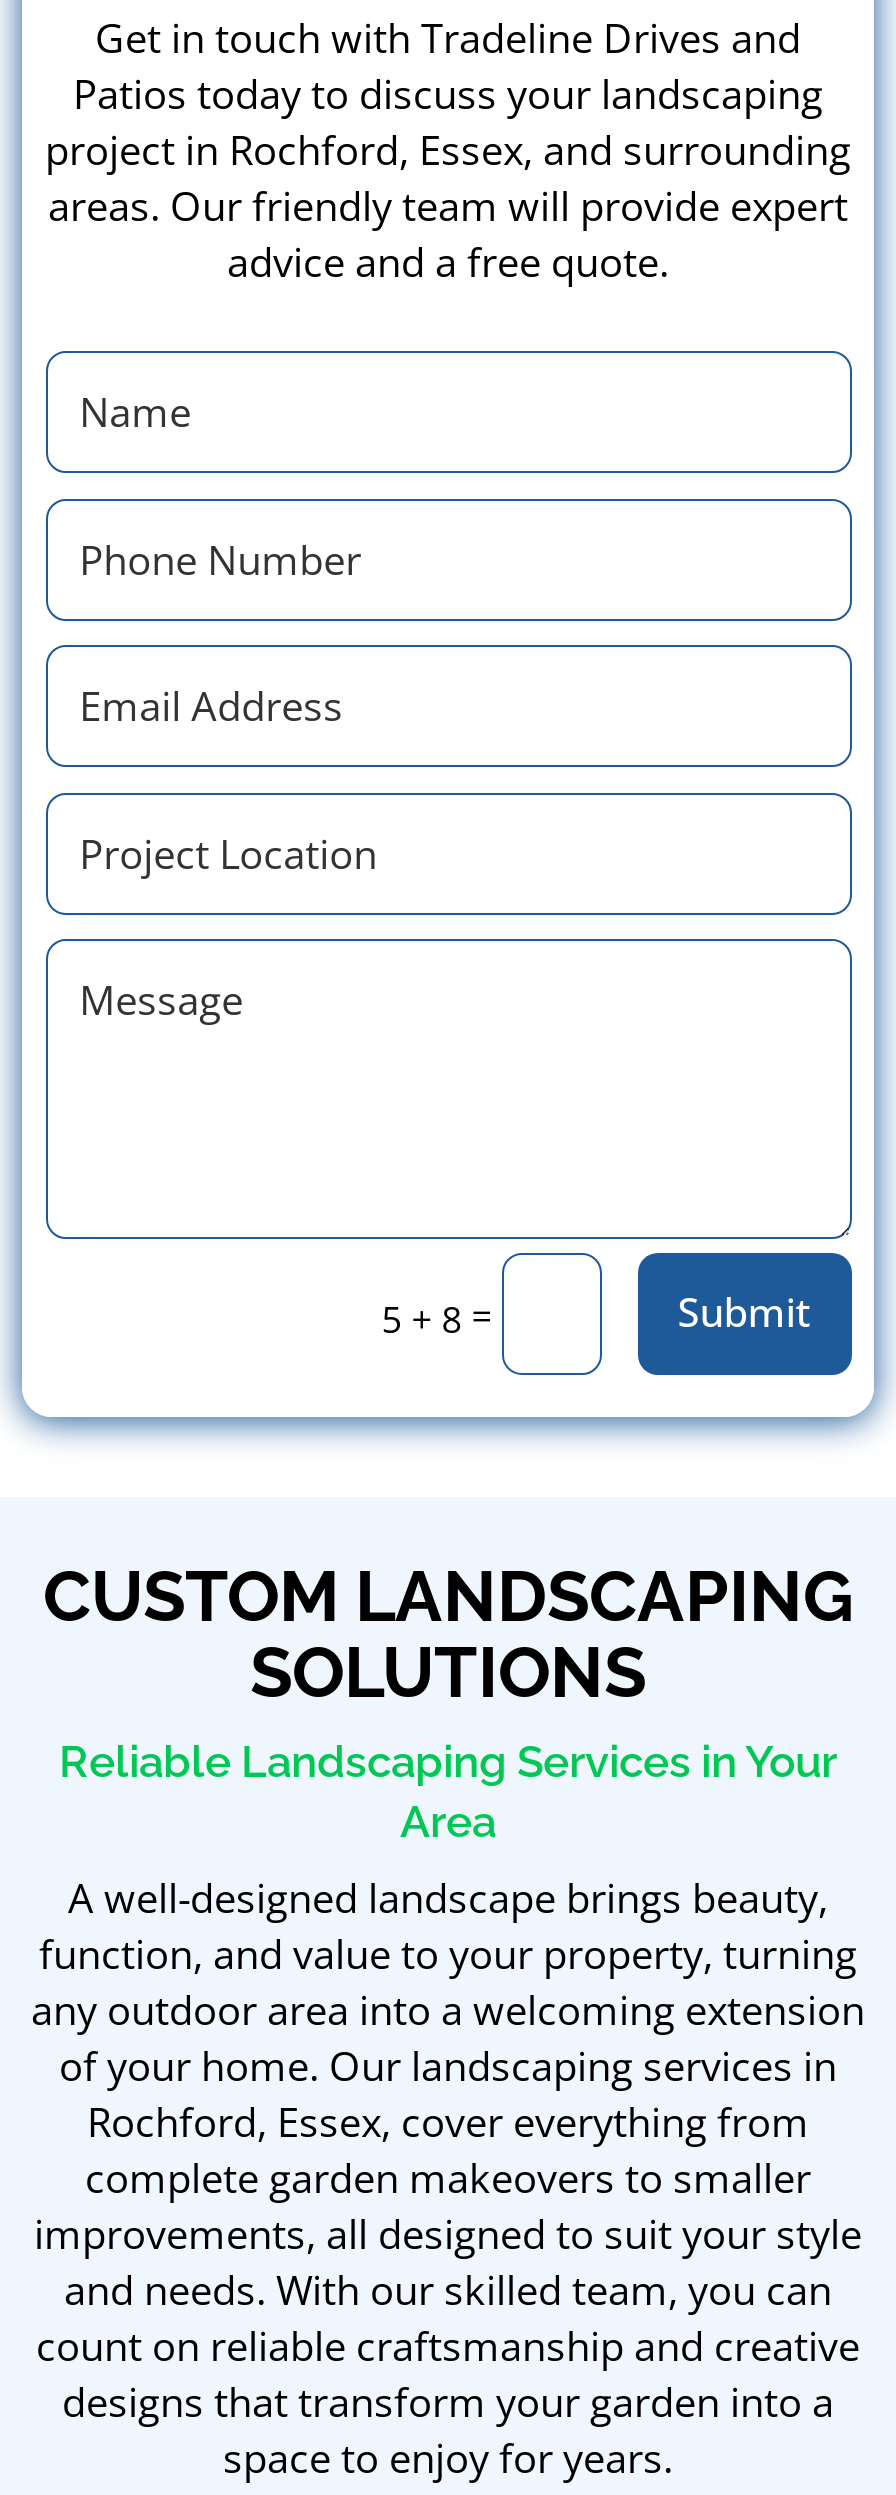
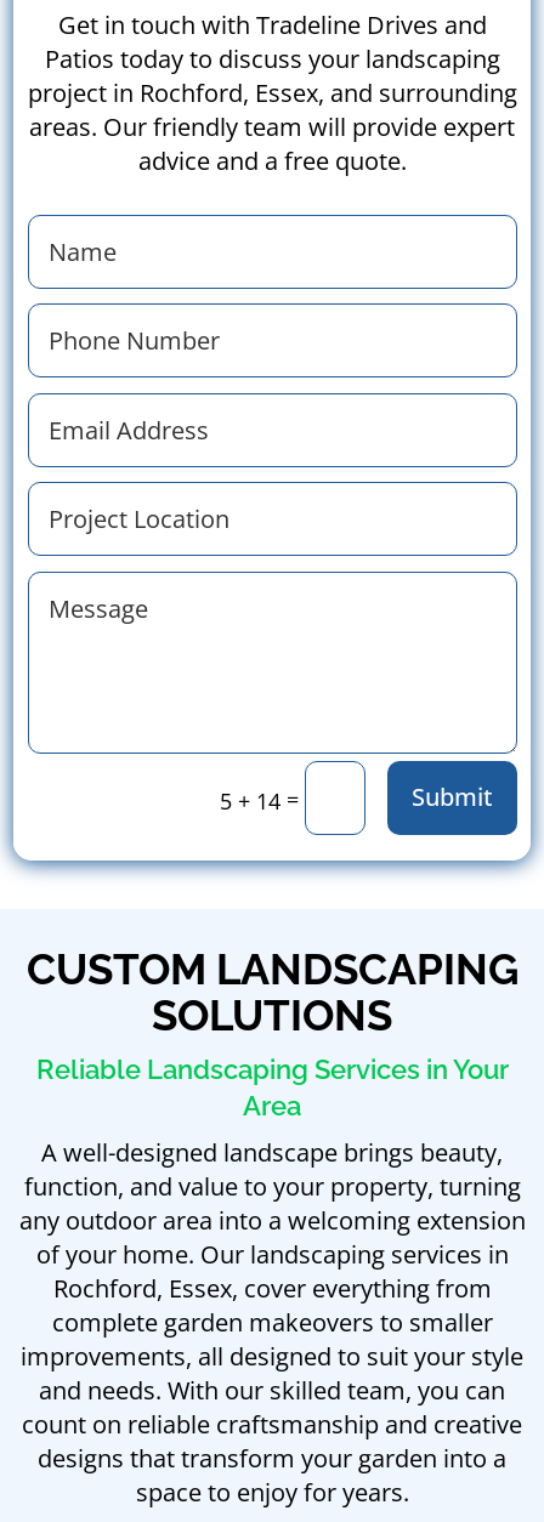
- 5 + 8 =
+ 5 + 14 =
